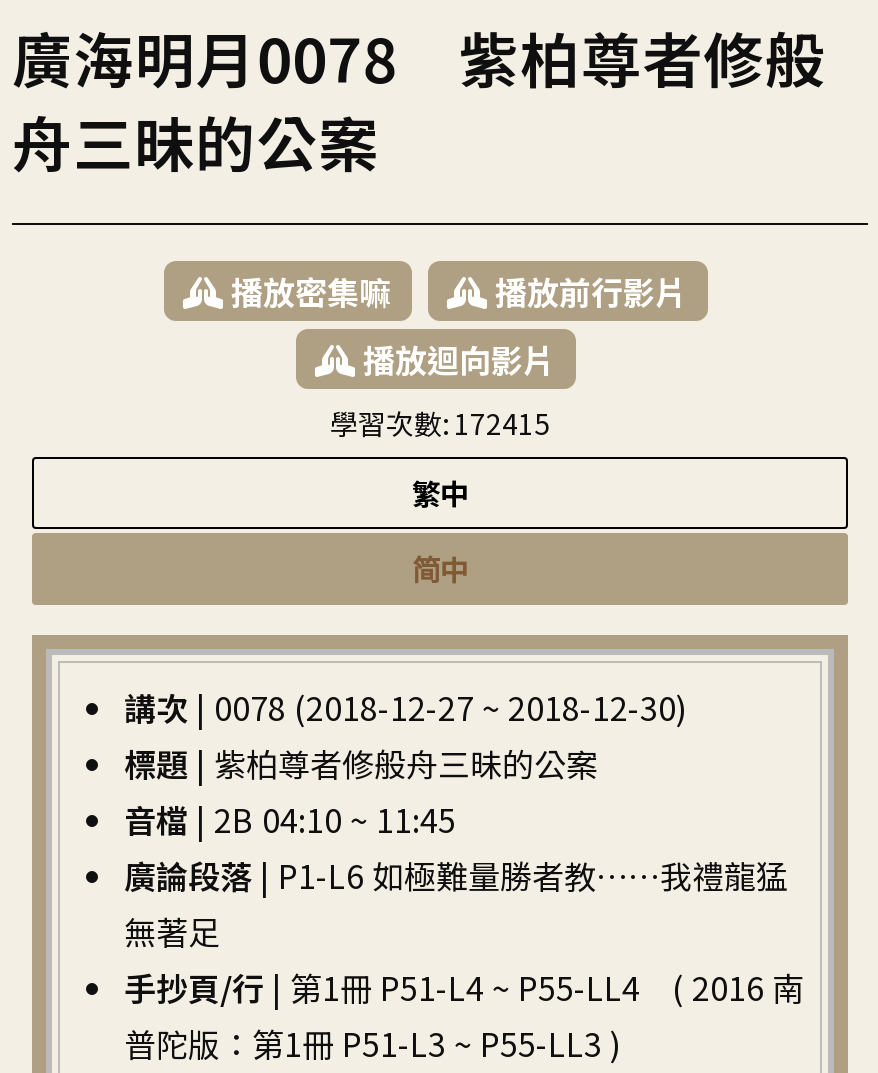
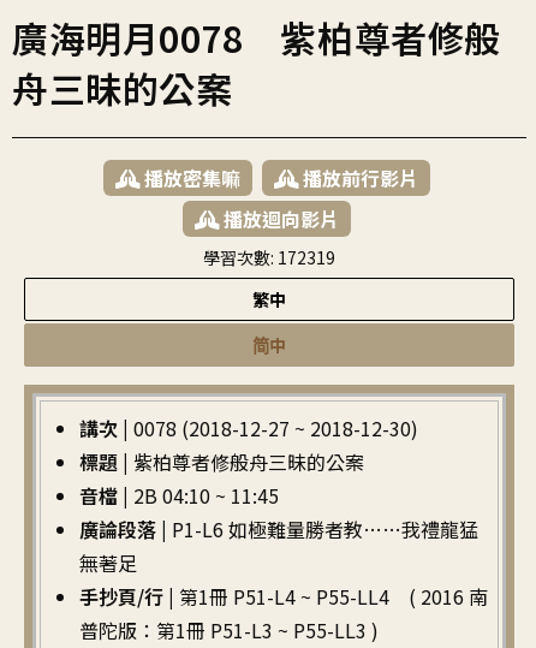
- 學習次數: 172415
+ 學習次數: 172319
